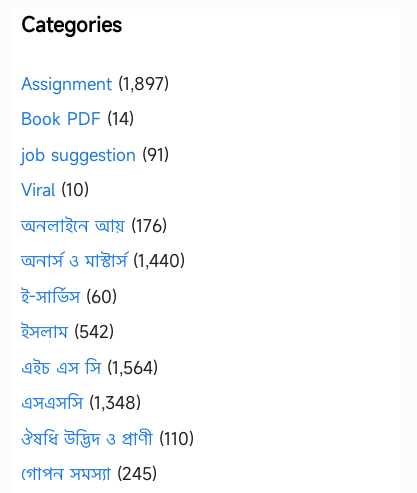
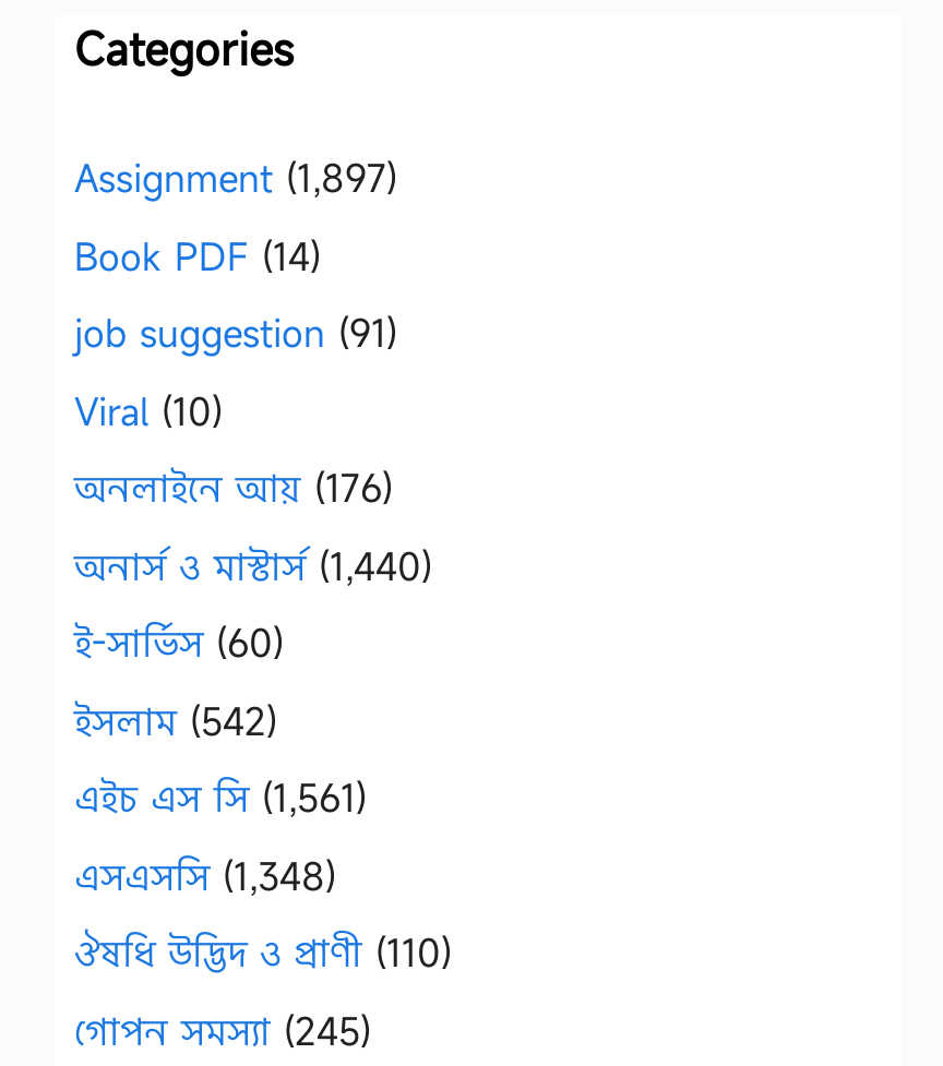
- এইচ এস সি (1,564)
+ এইচ এস সি (1,561)
